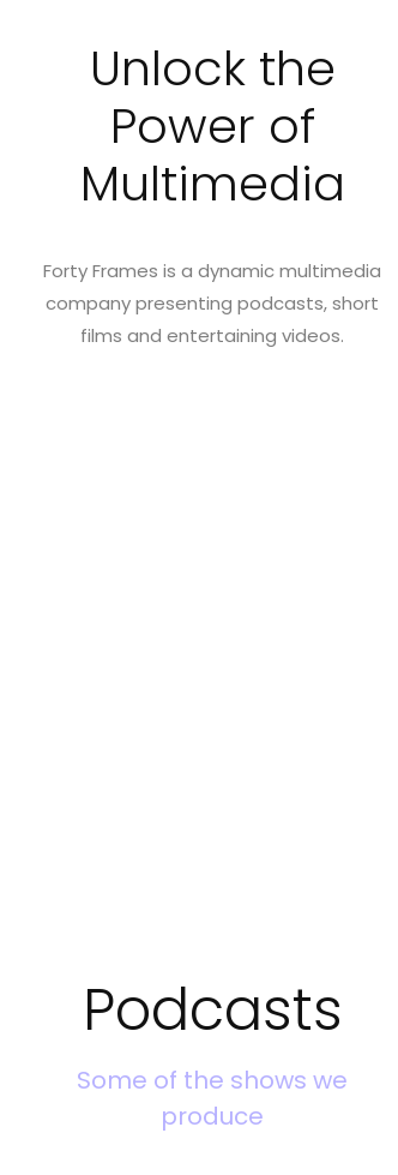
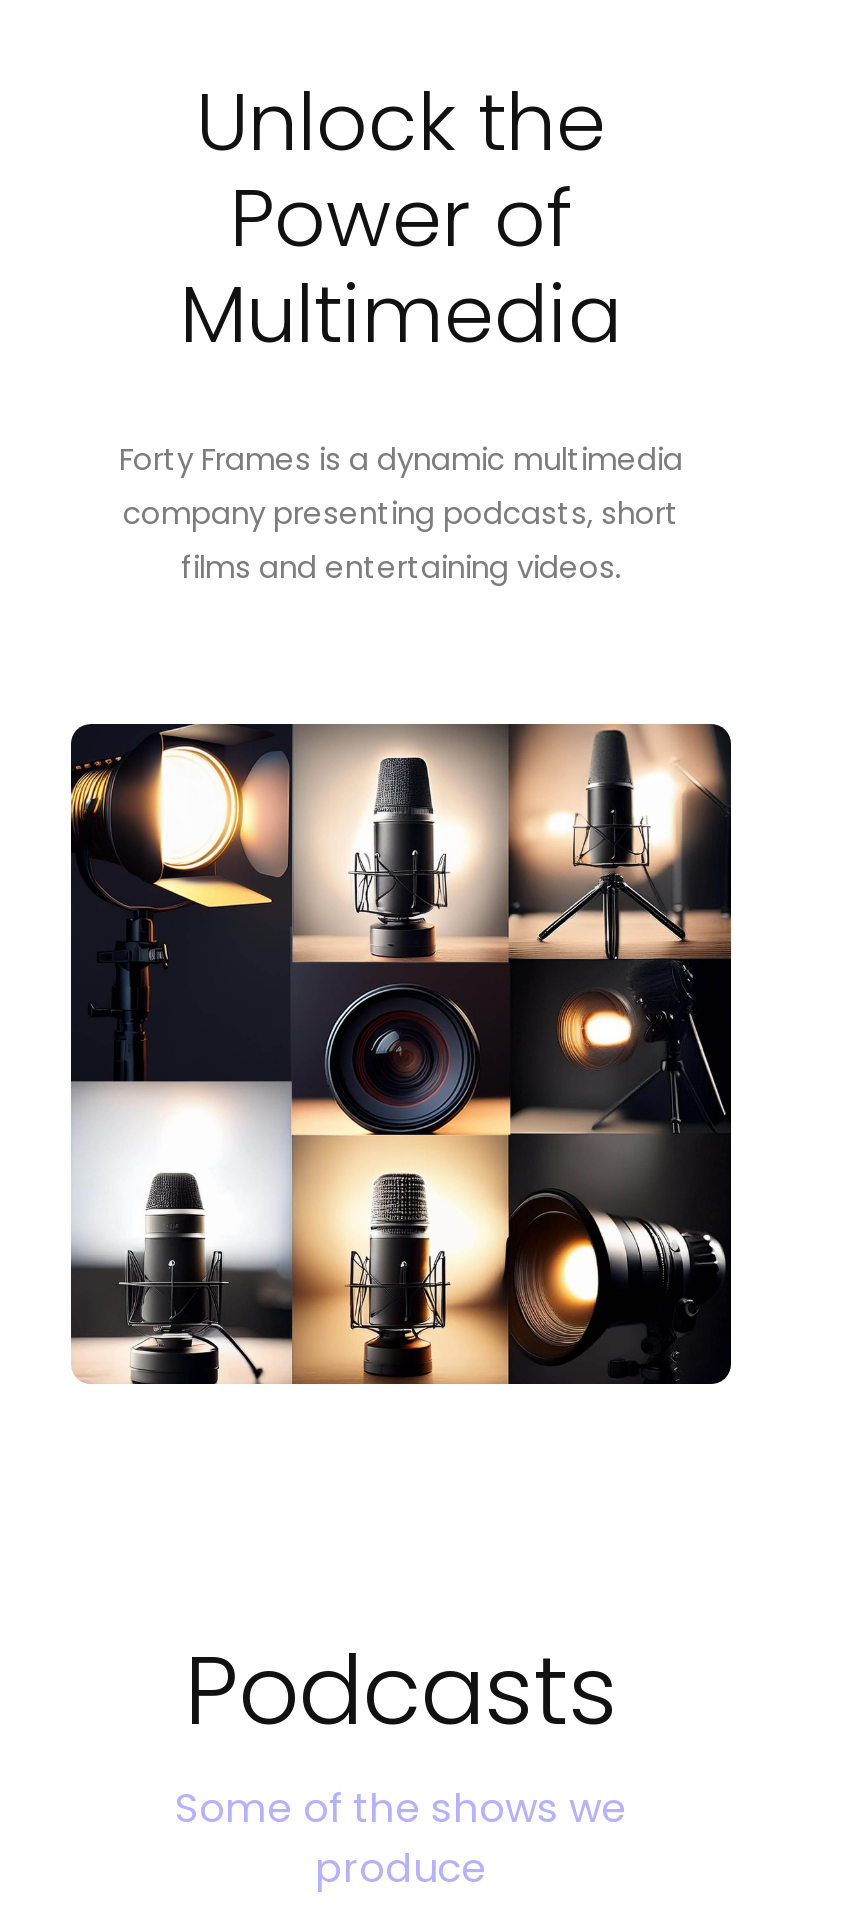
+ [image]
